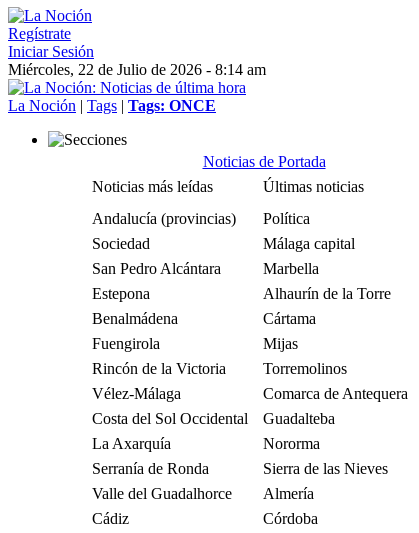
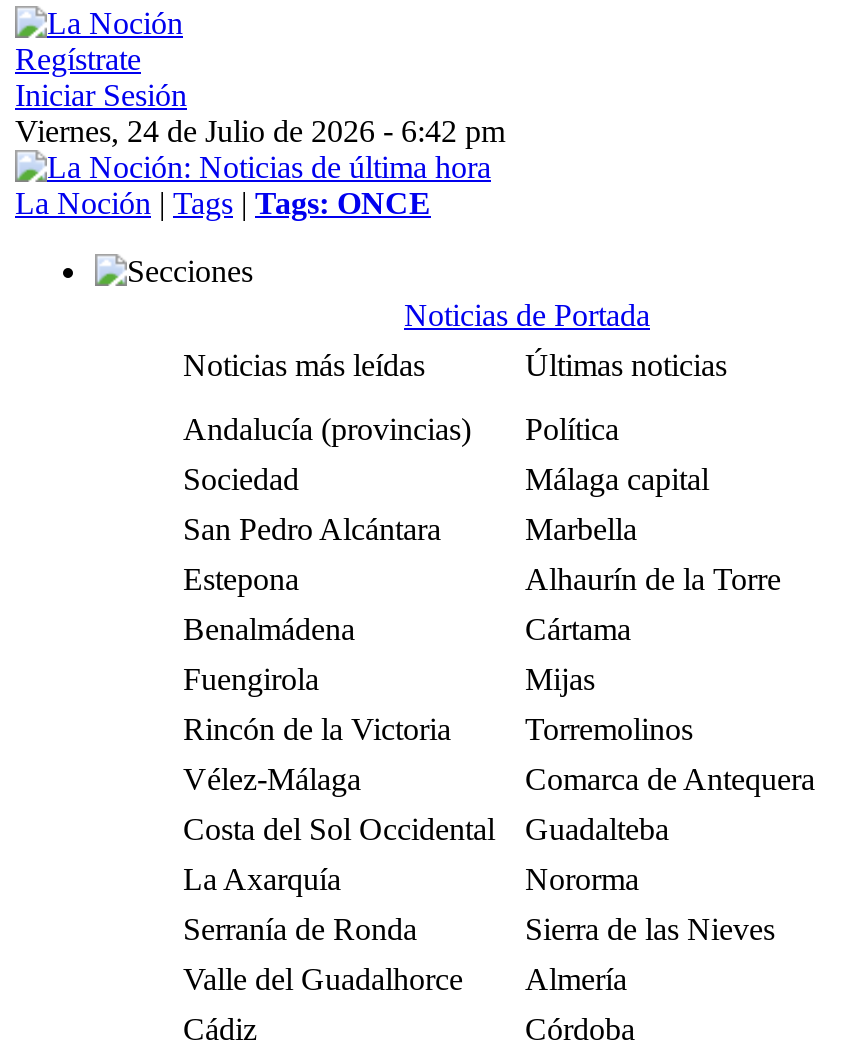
- Miércoles, 22 de Julio de 2026 - 8:14 am
+ Viernes, 24 de Julio de 2026 - 6:42 pm
